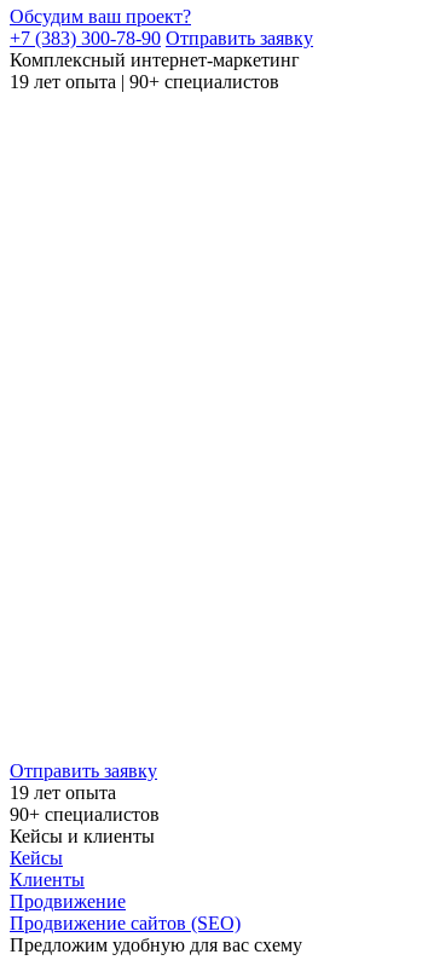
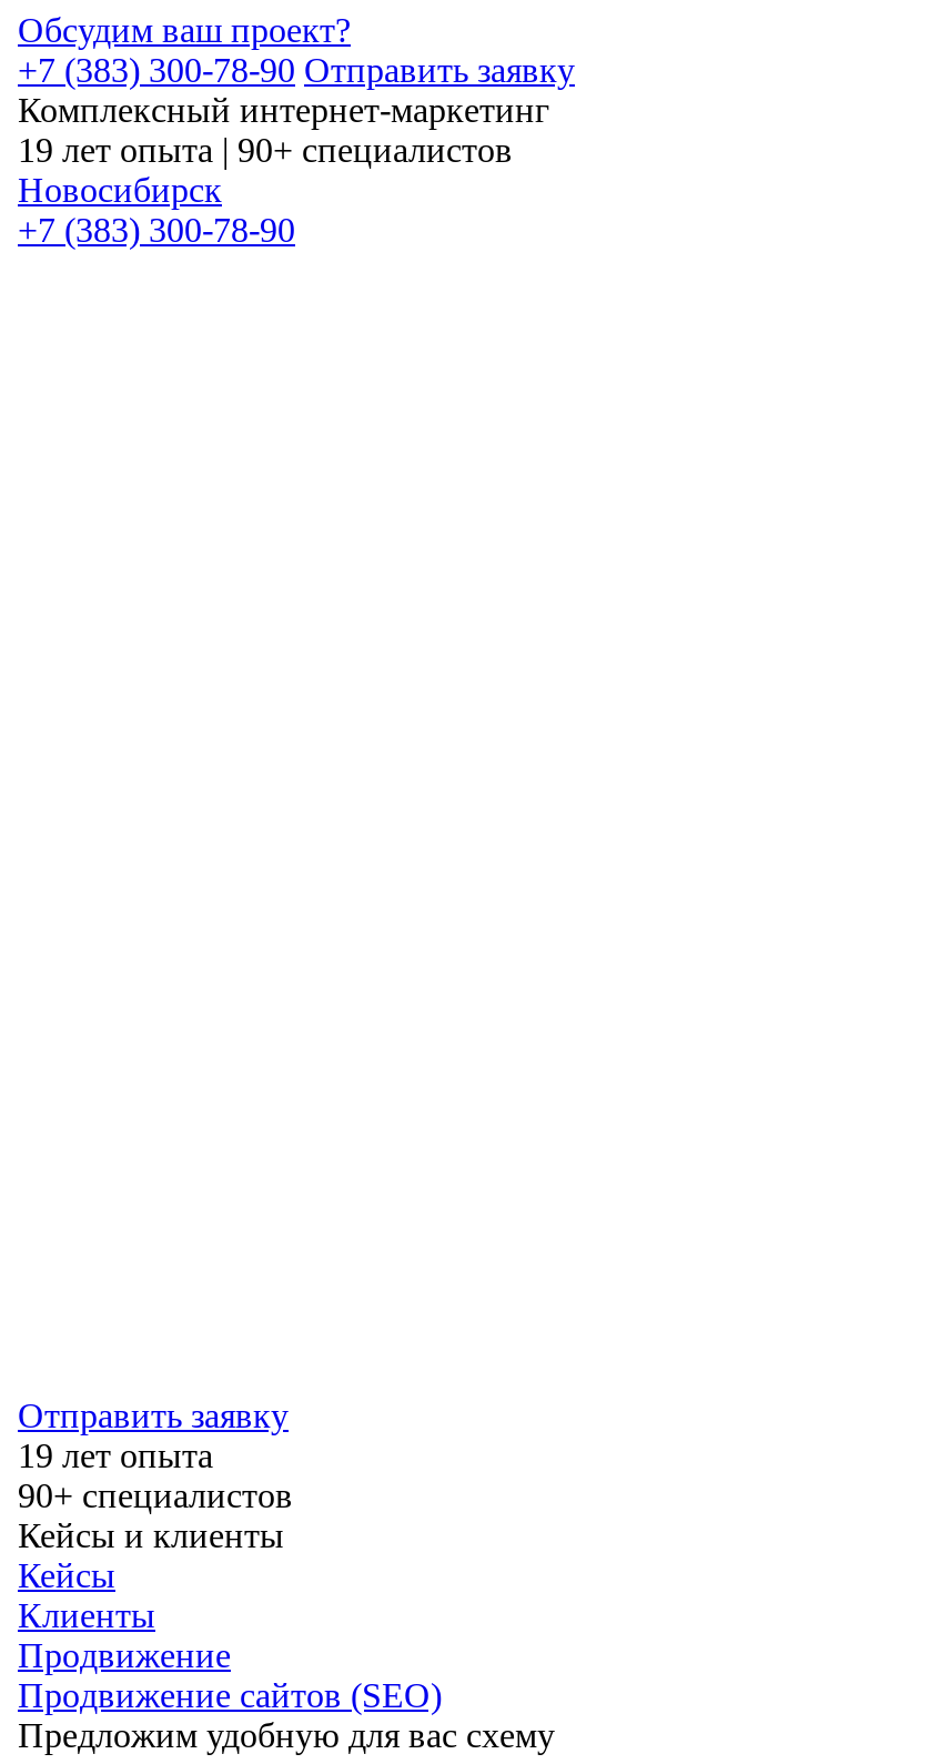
+ Новосибирск
+ +7 (383) 300-78-90
